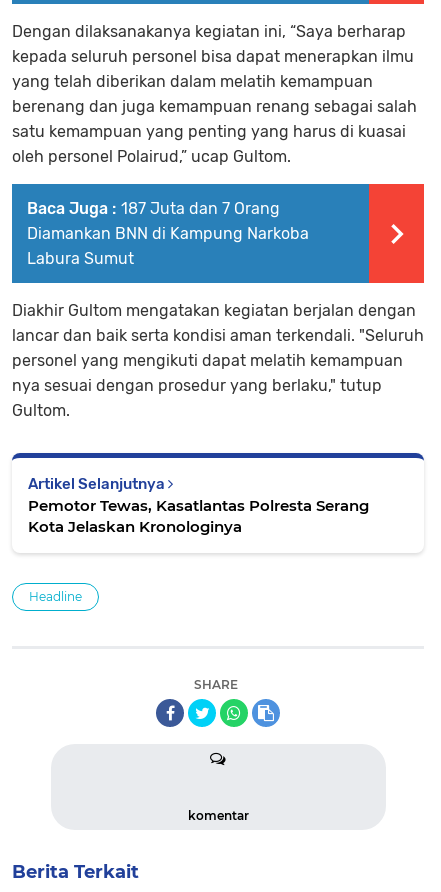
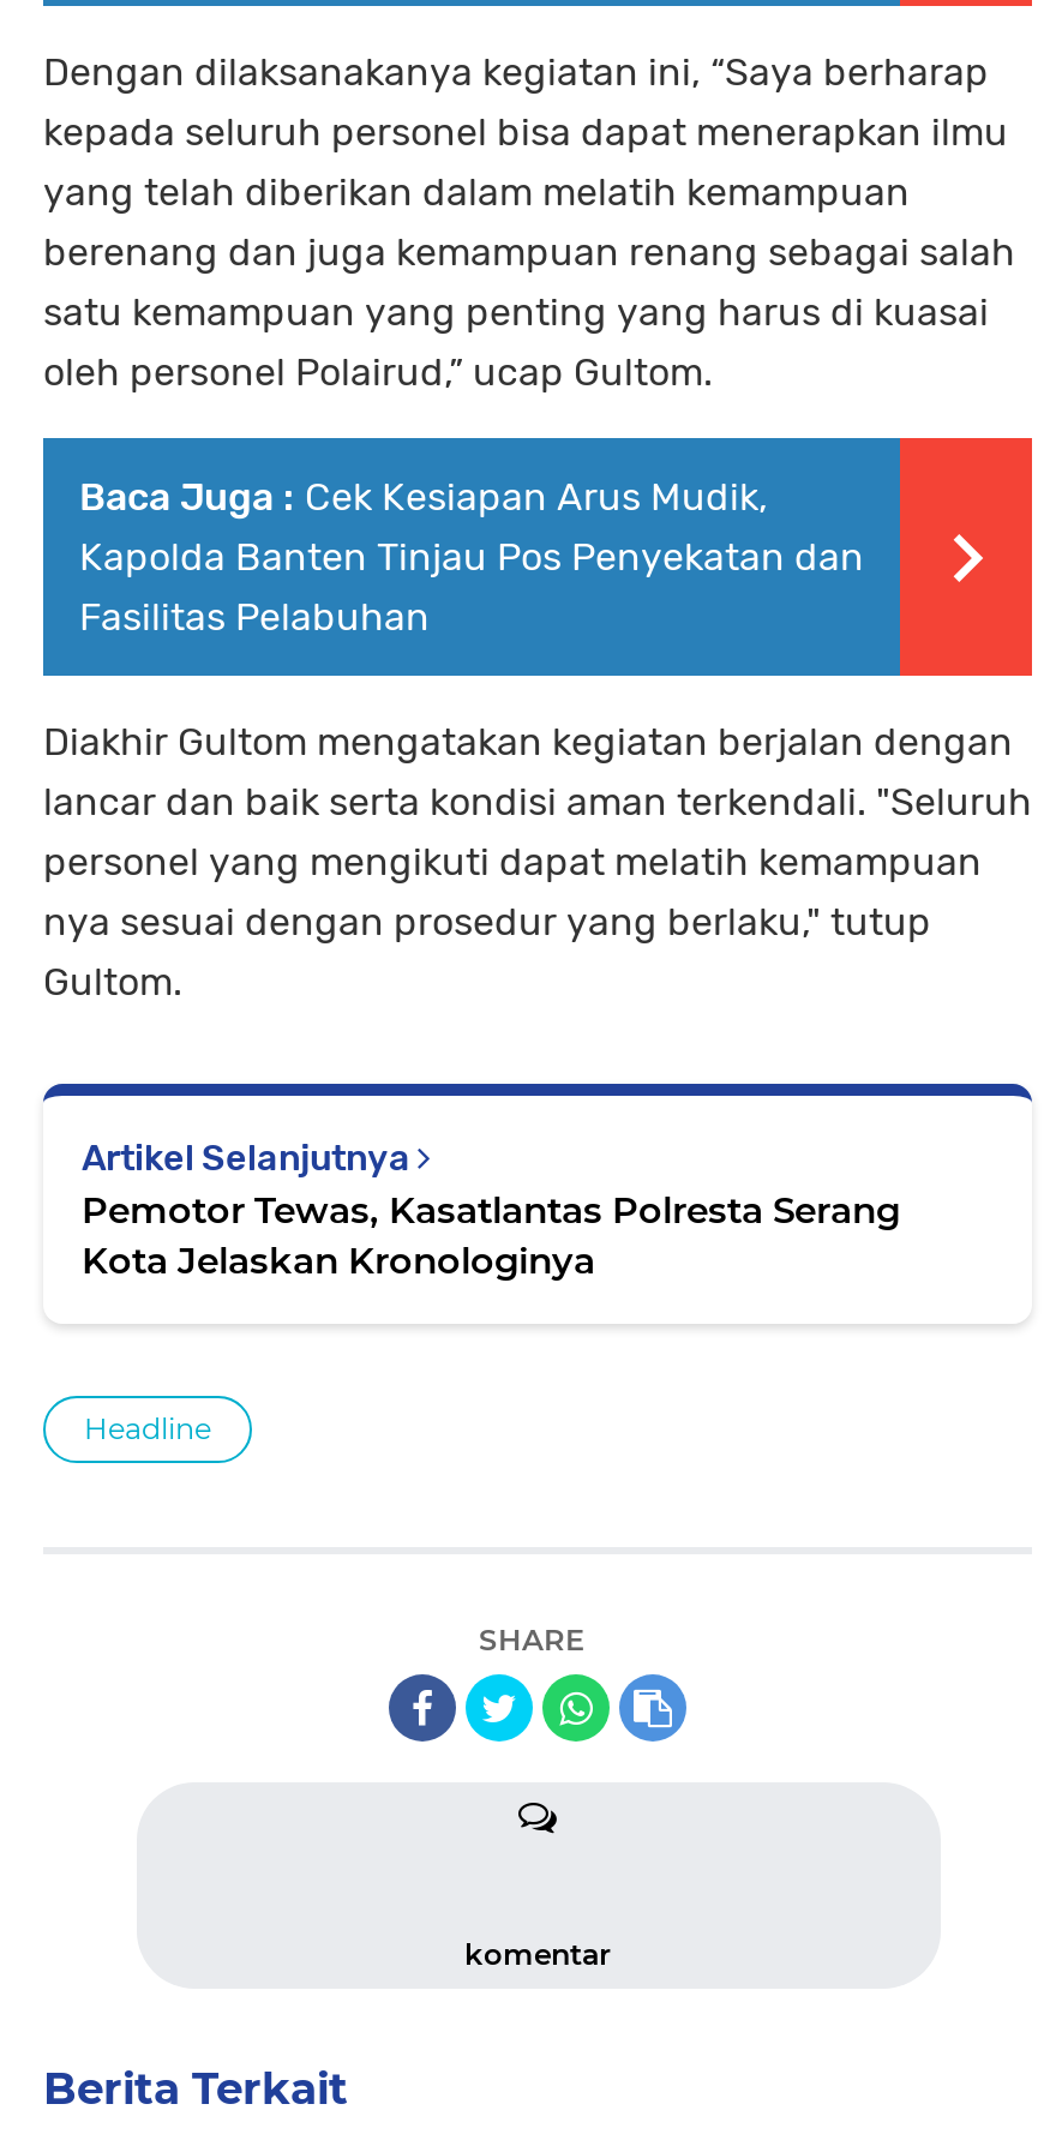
- Baca Juga : 187 Juta dan 7 Orang
- Diamankan BNN di Kampung Narkoba
- Labura Sumut
+ Baca Juga : Cek Kesiapan Arus Mudik,
+ Kapolda Banten Tinjau Pos Penyekatan dan
+ Fasilitas Pelabuhan
